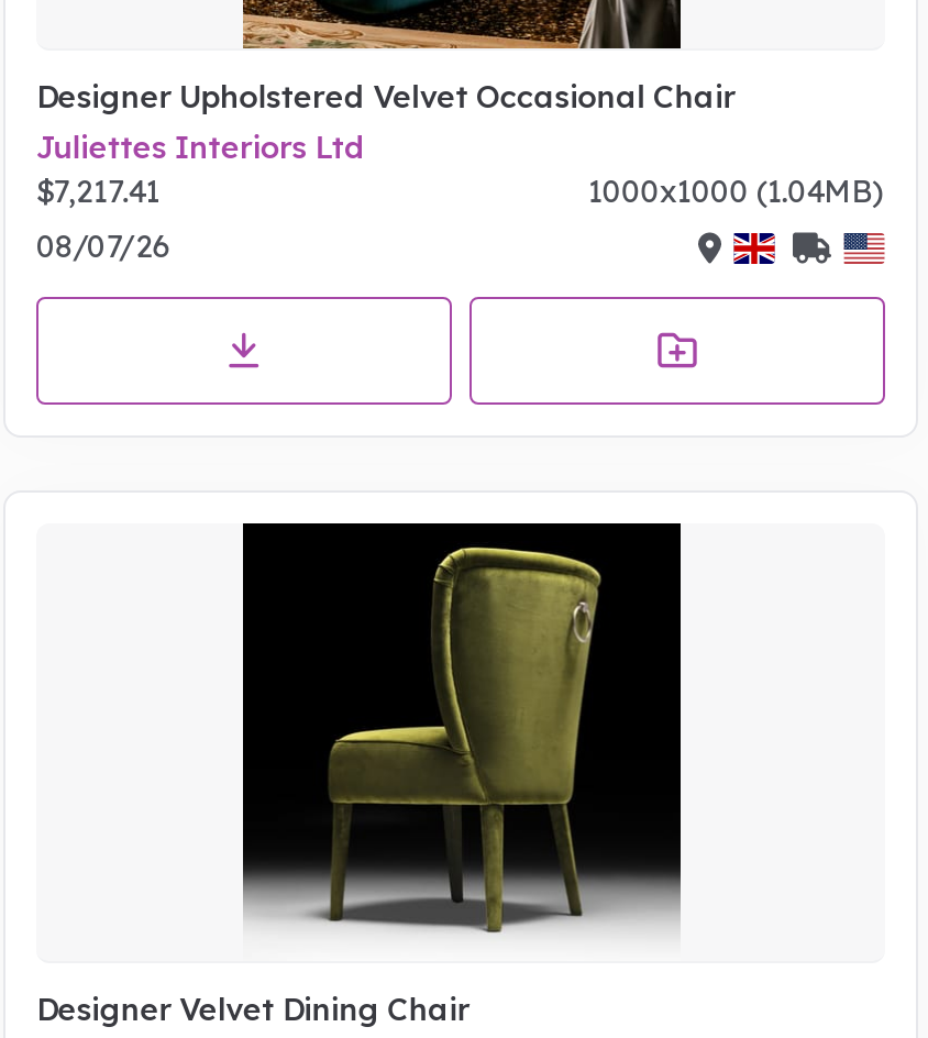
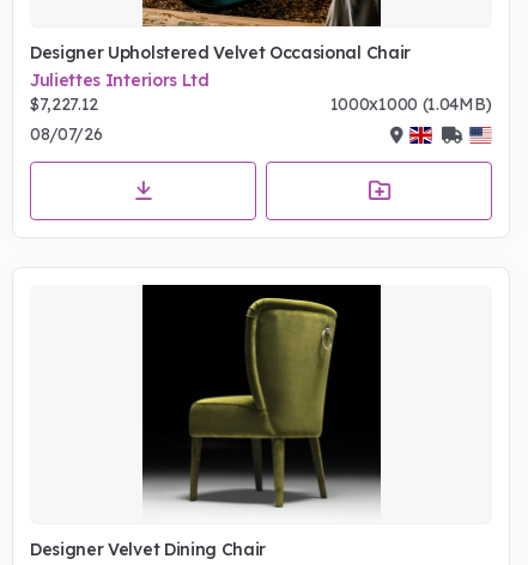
- $7,217.41
+ $7,227.12
